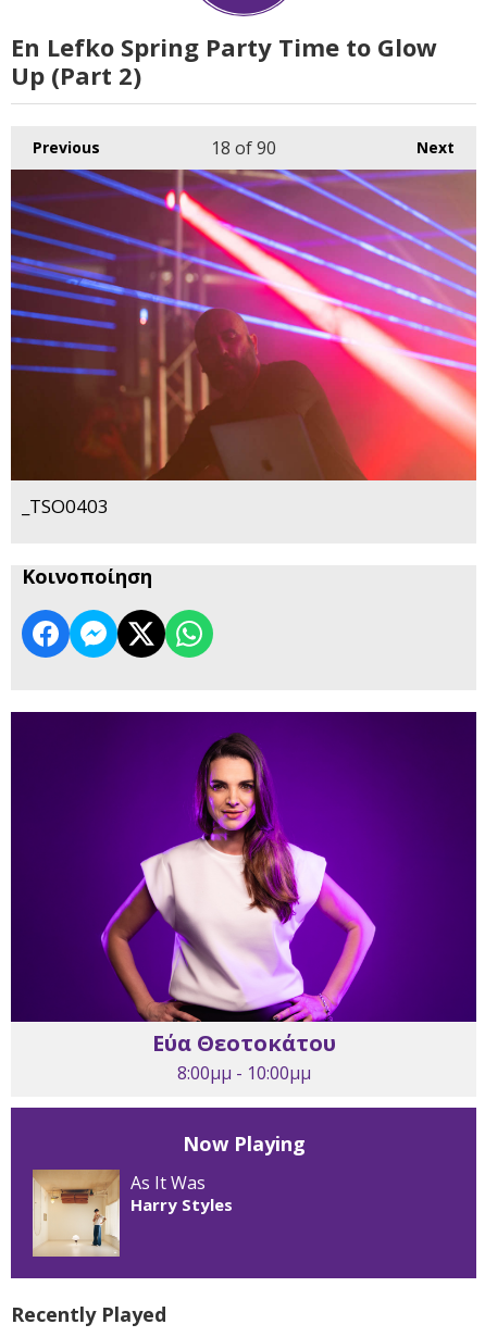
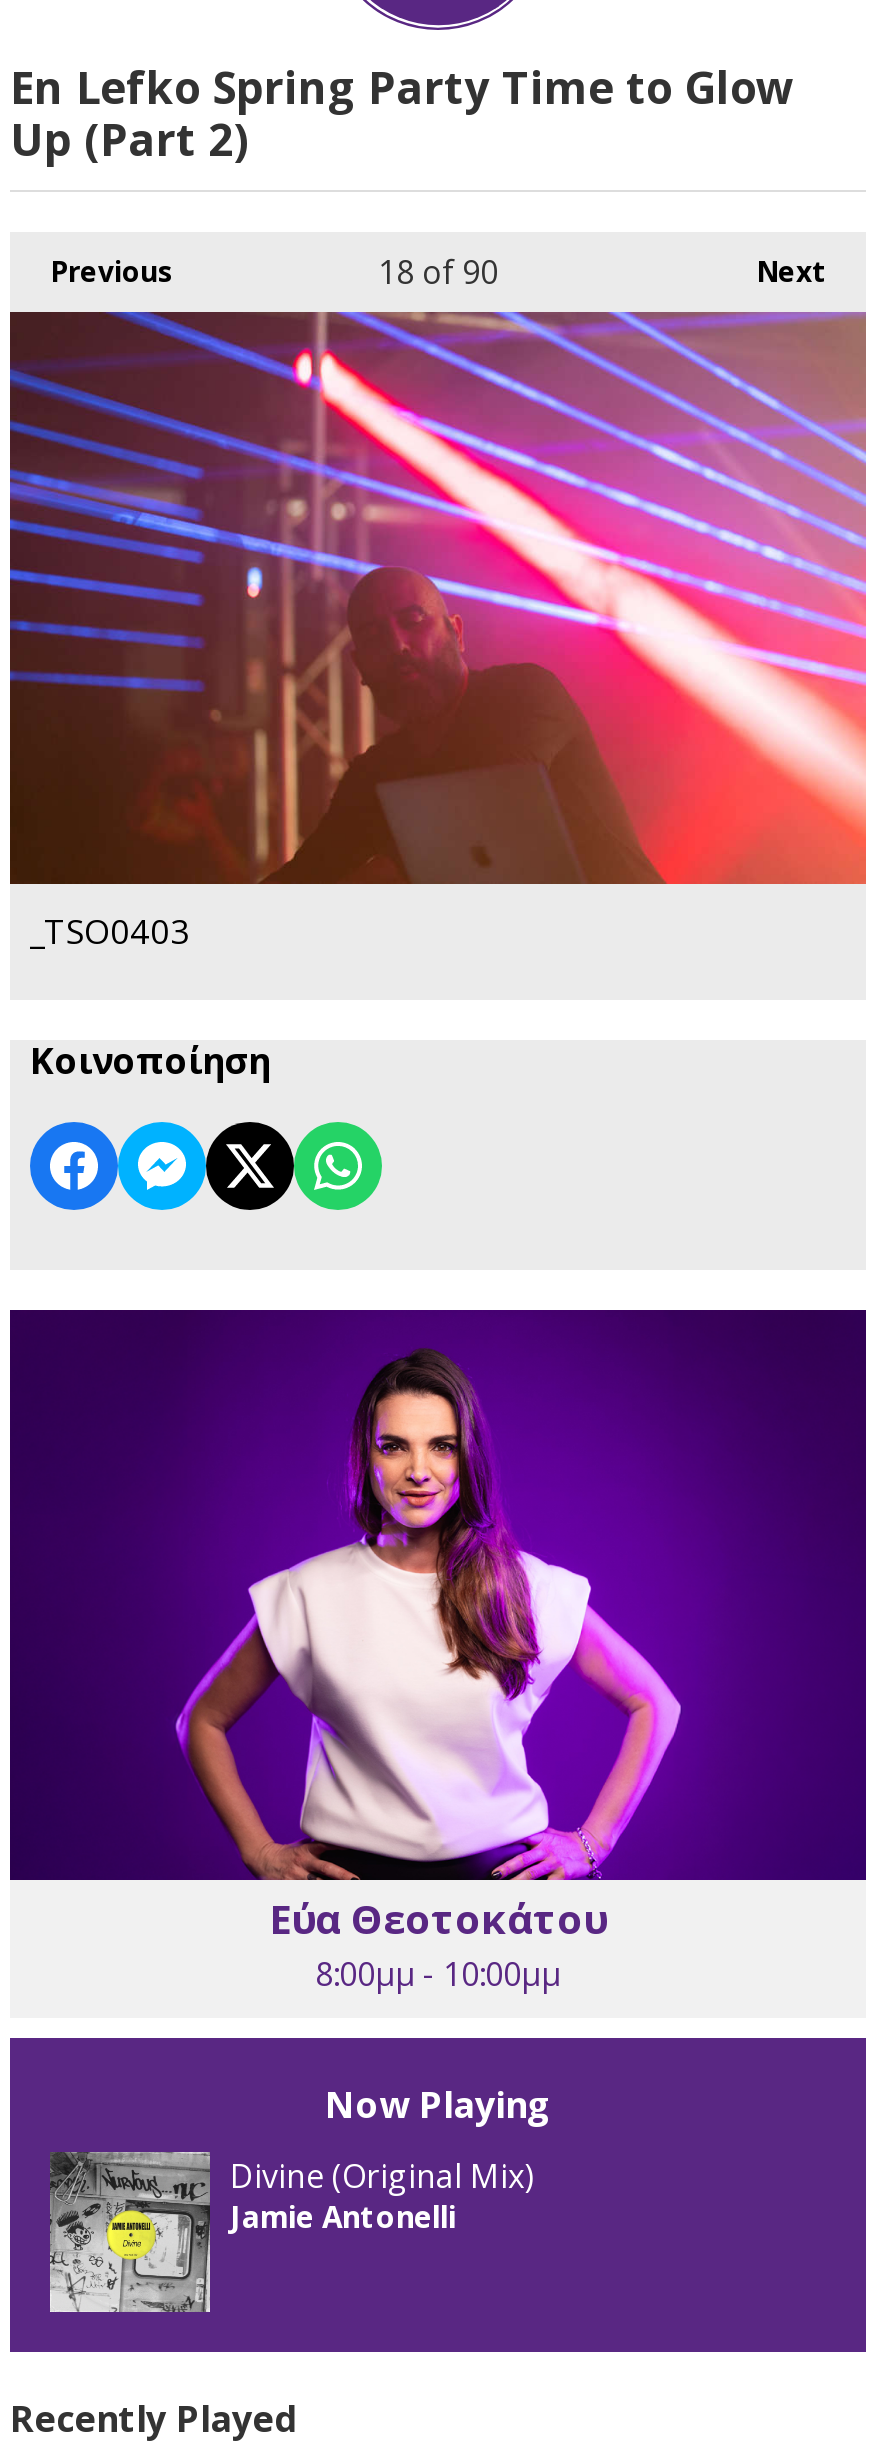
- [image]
- As It Was
- Harry Styles
+ [image]
+ Divine (Original Mix)
+ Jamie Antonelli
